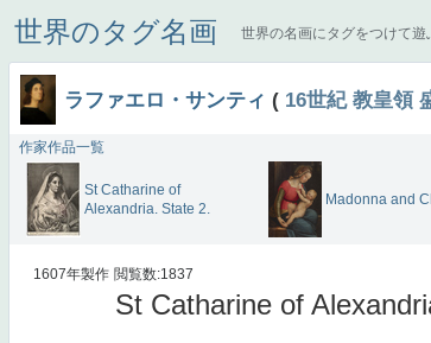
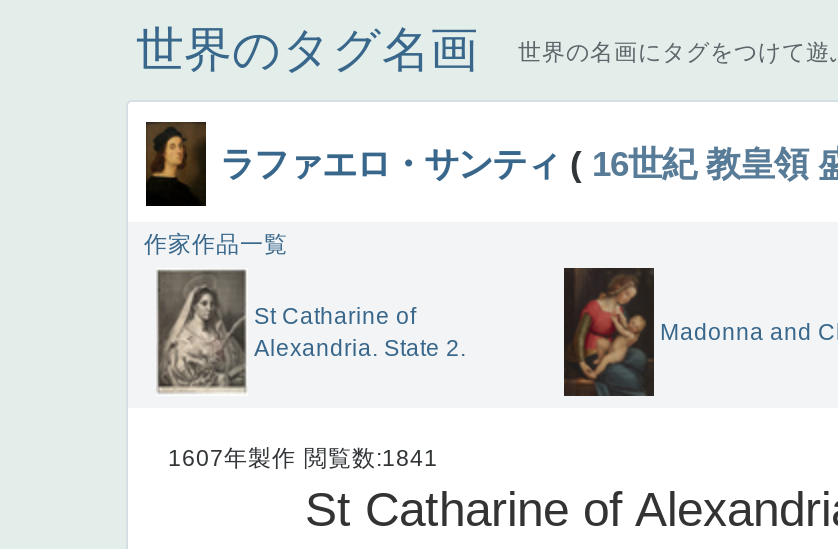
- 1607年製作閲覧数:1837
+ 1607年製作閲覧数:1841
